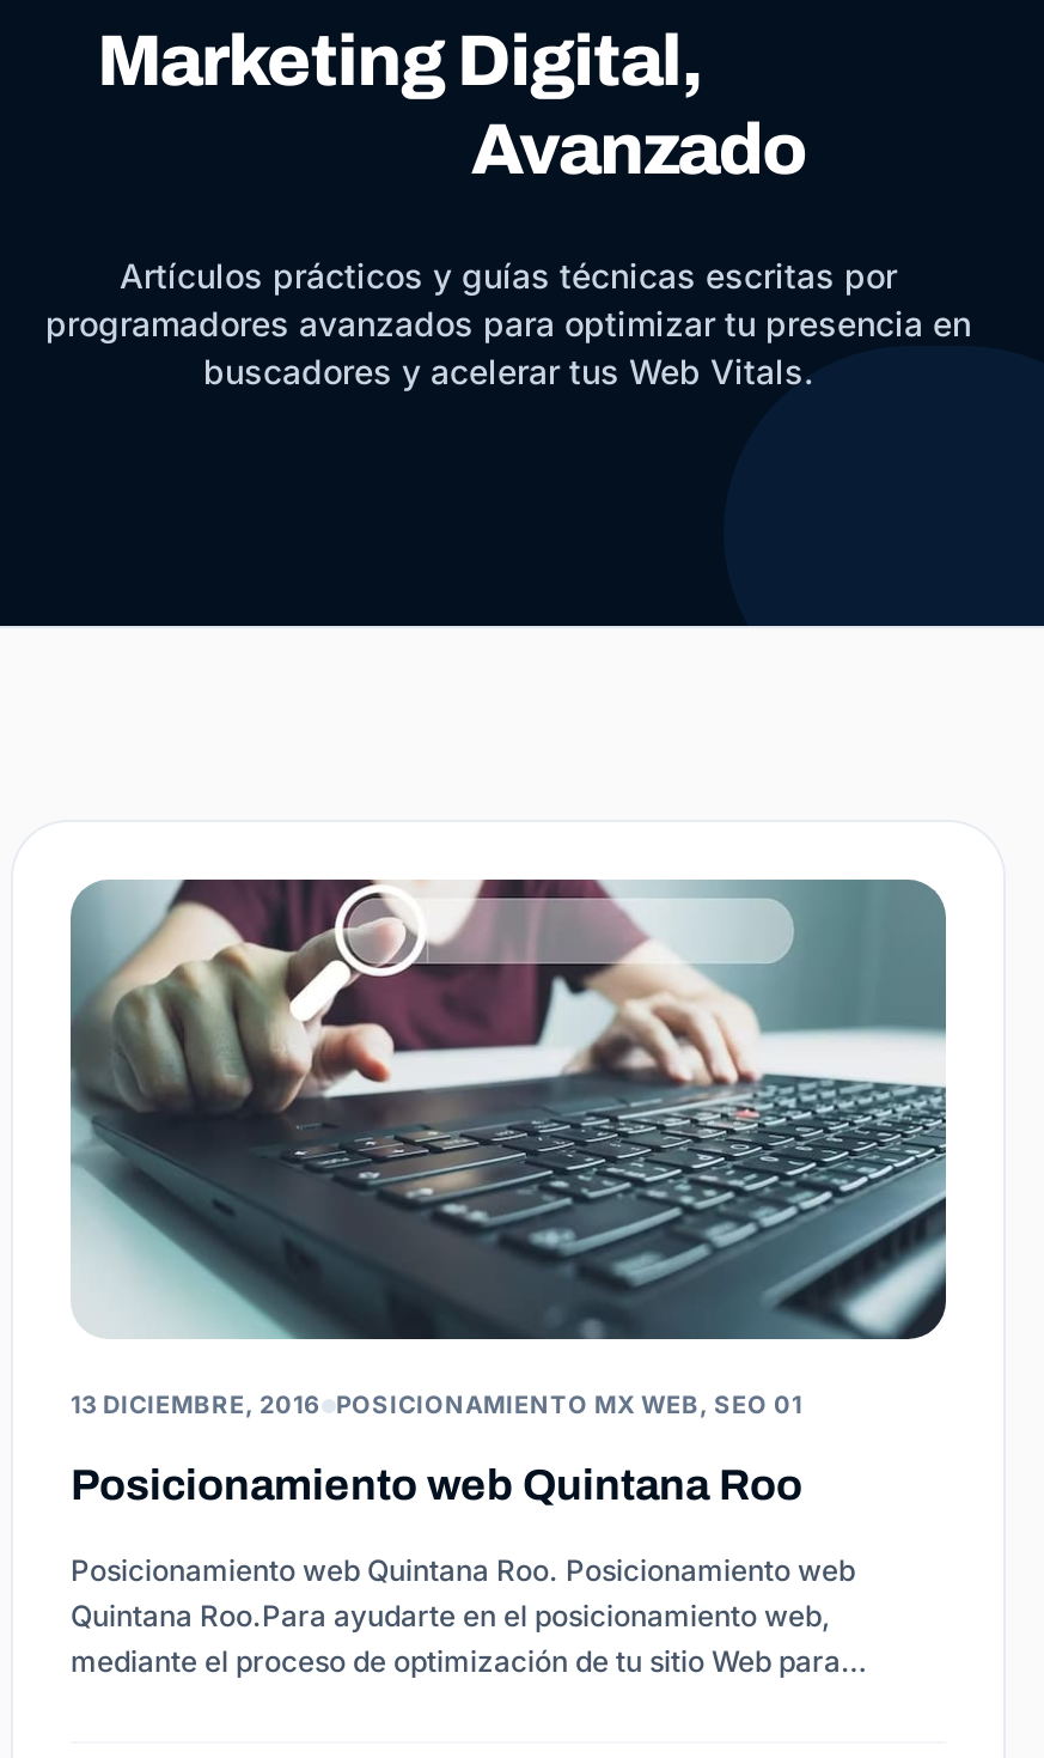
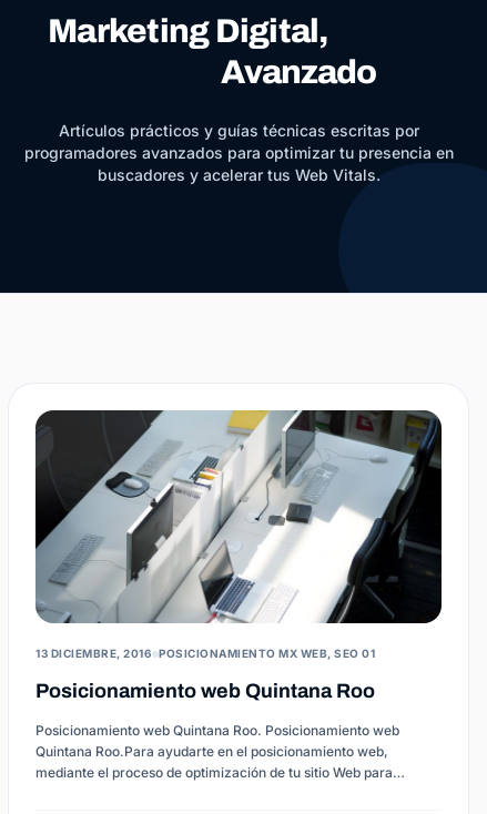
- [image]
+ [image]
